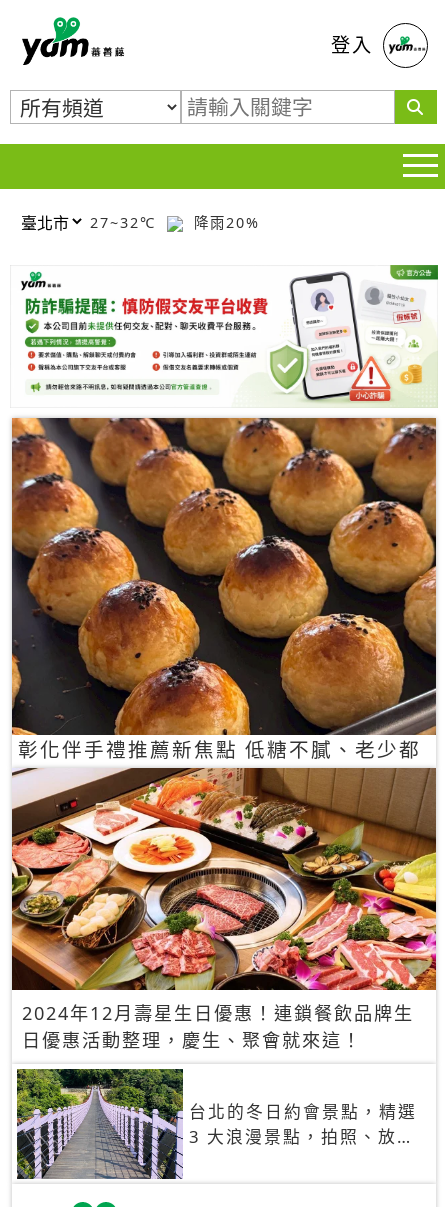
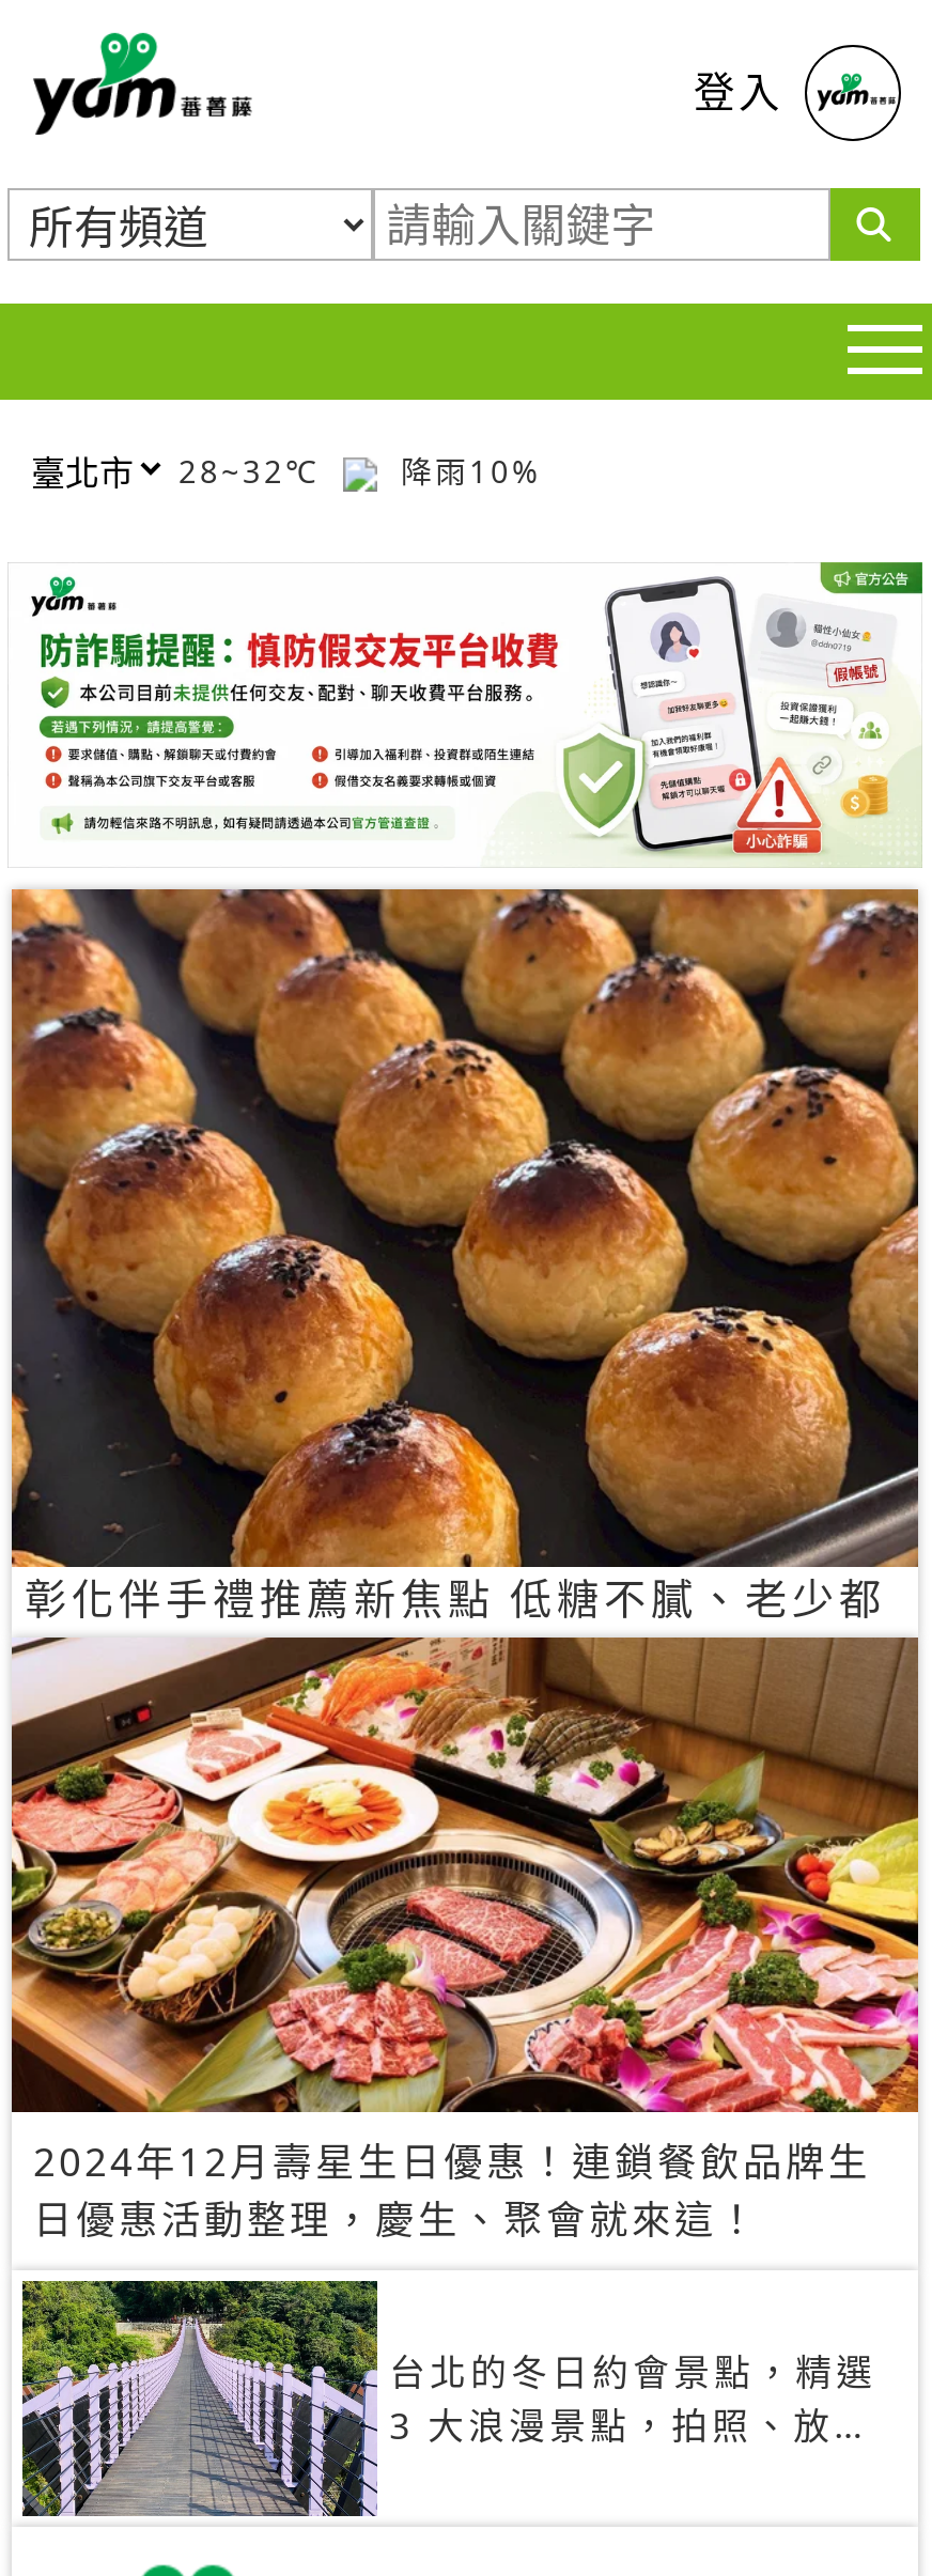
- 27~32℃
+ 28~32℃

- 降雨20%
+ 降雨10%
